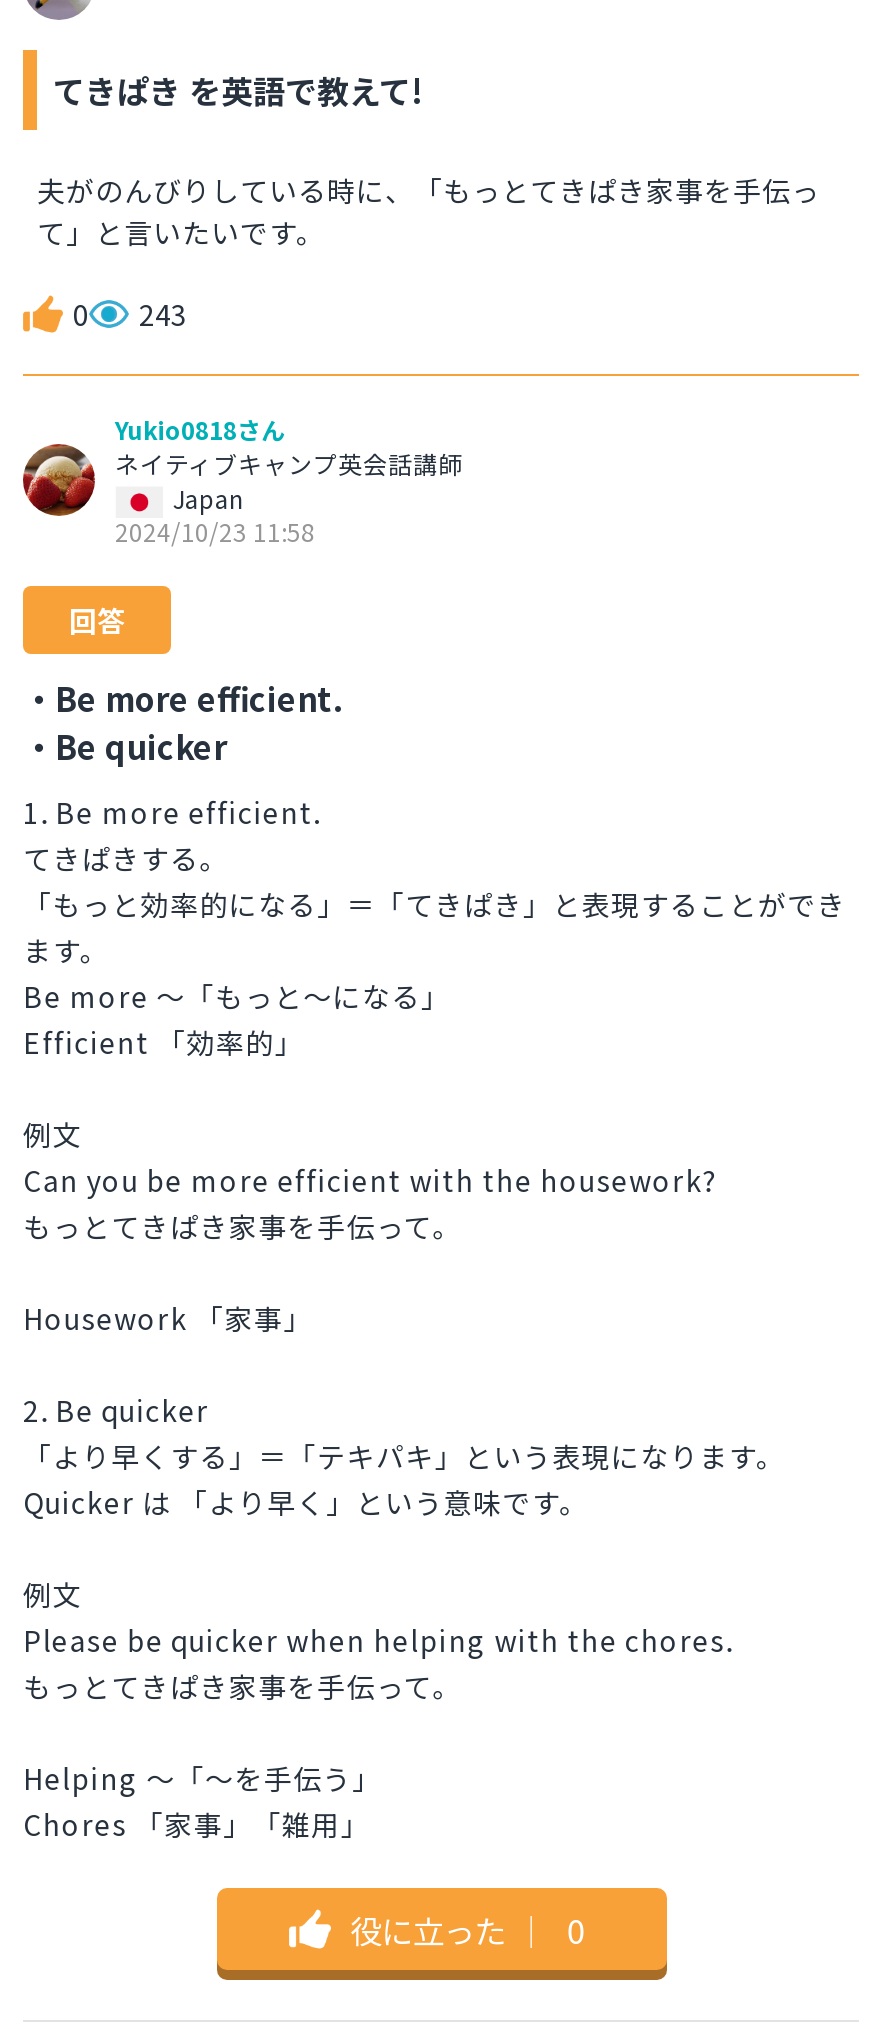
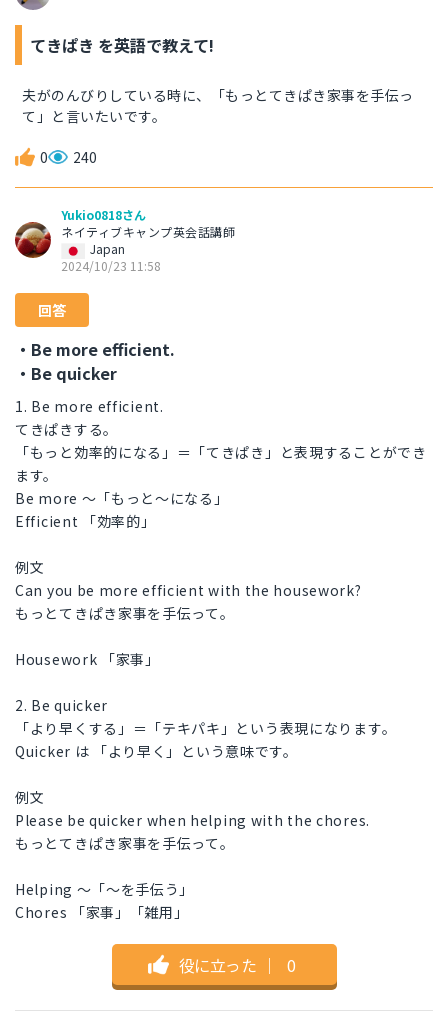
- 0 243
+ 0 240
